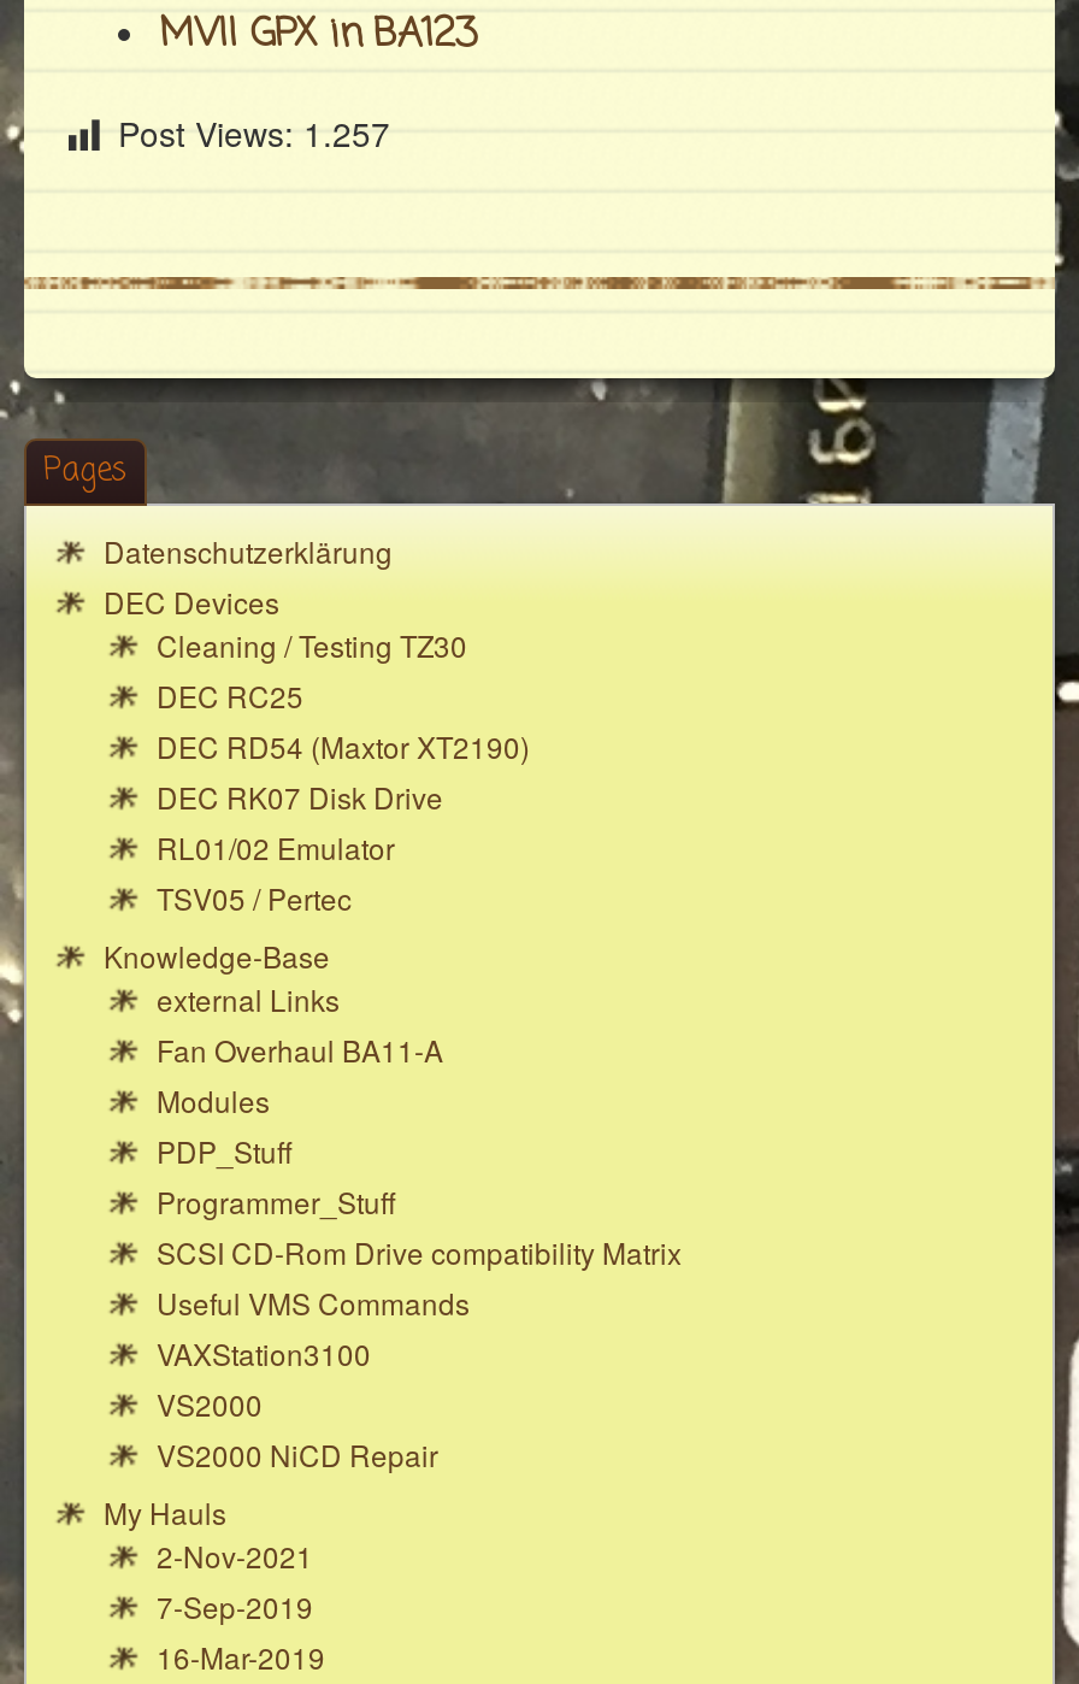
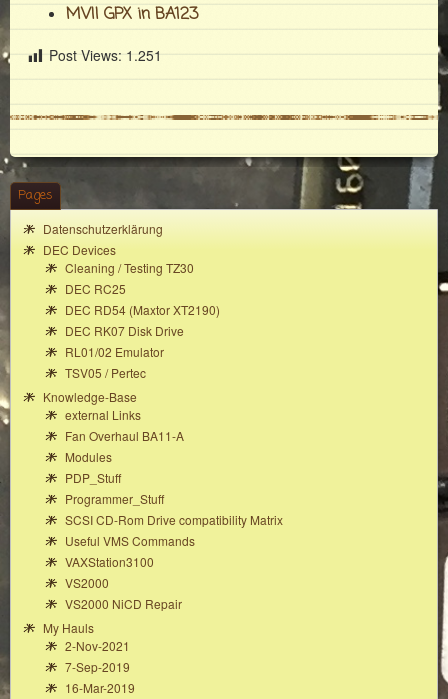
- Post Views: 1.257
+ Post Views: 1.251
